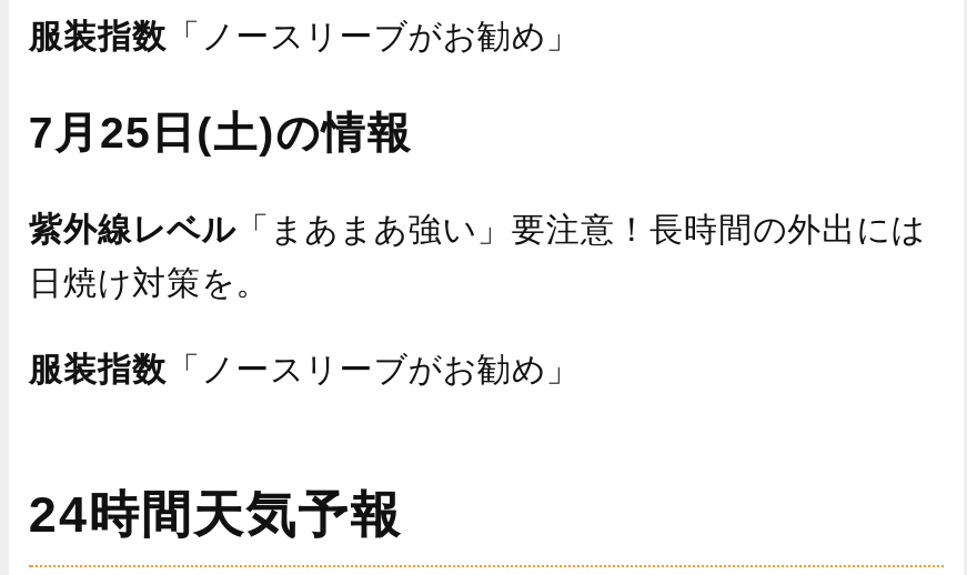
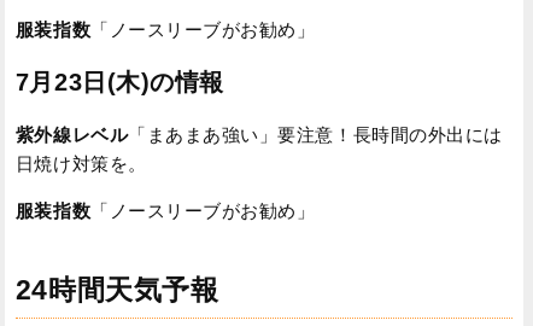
- 7月25日(土)の情報
+ 7月23日(木)の情報
